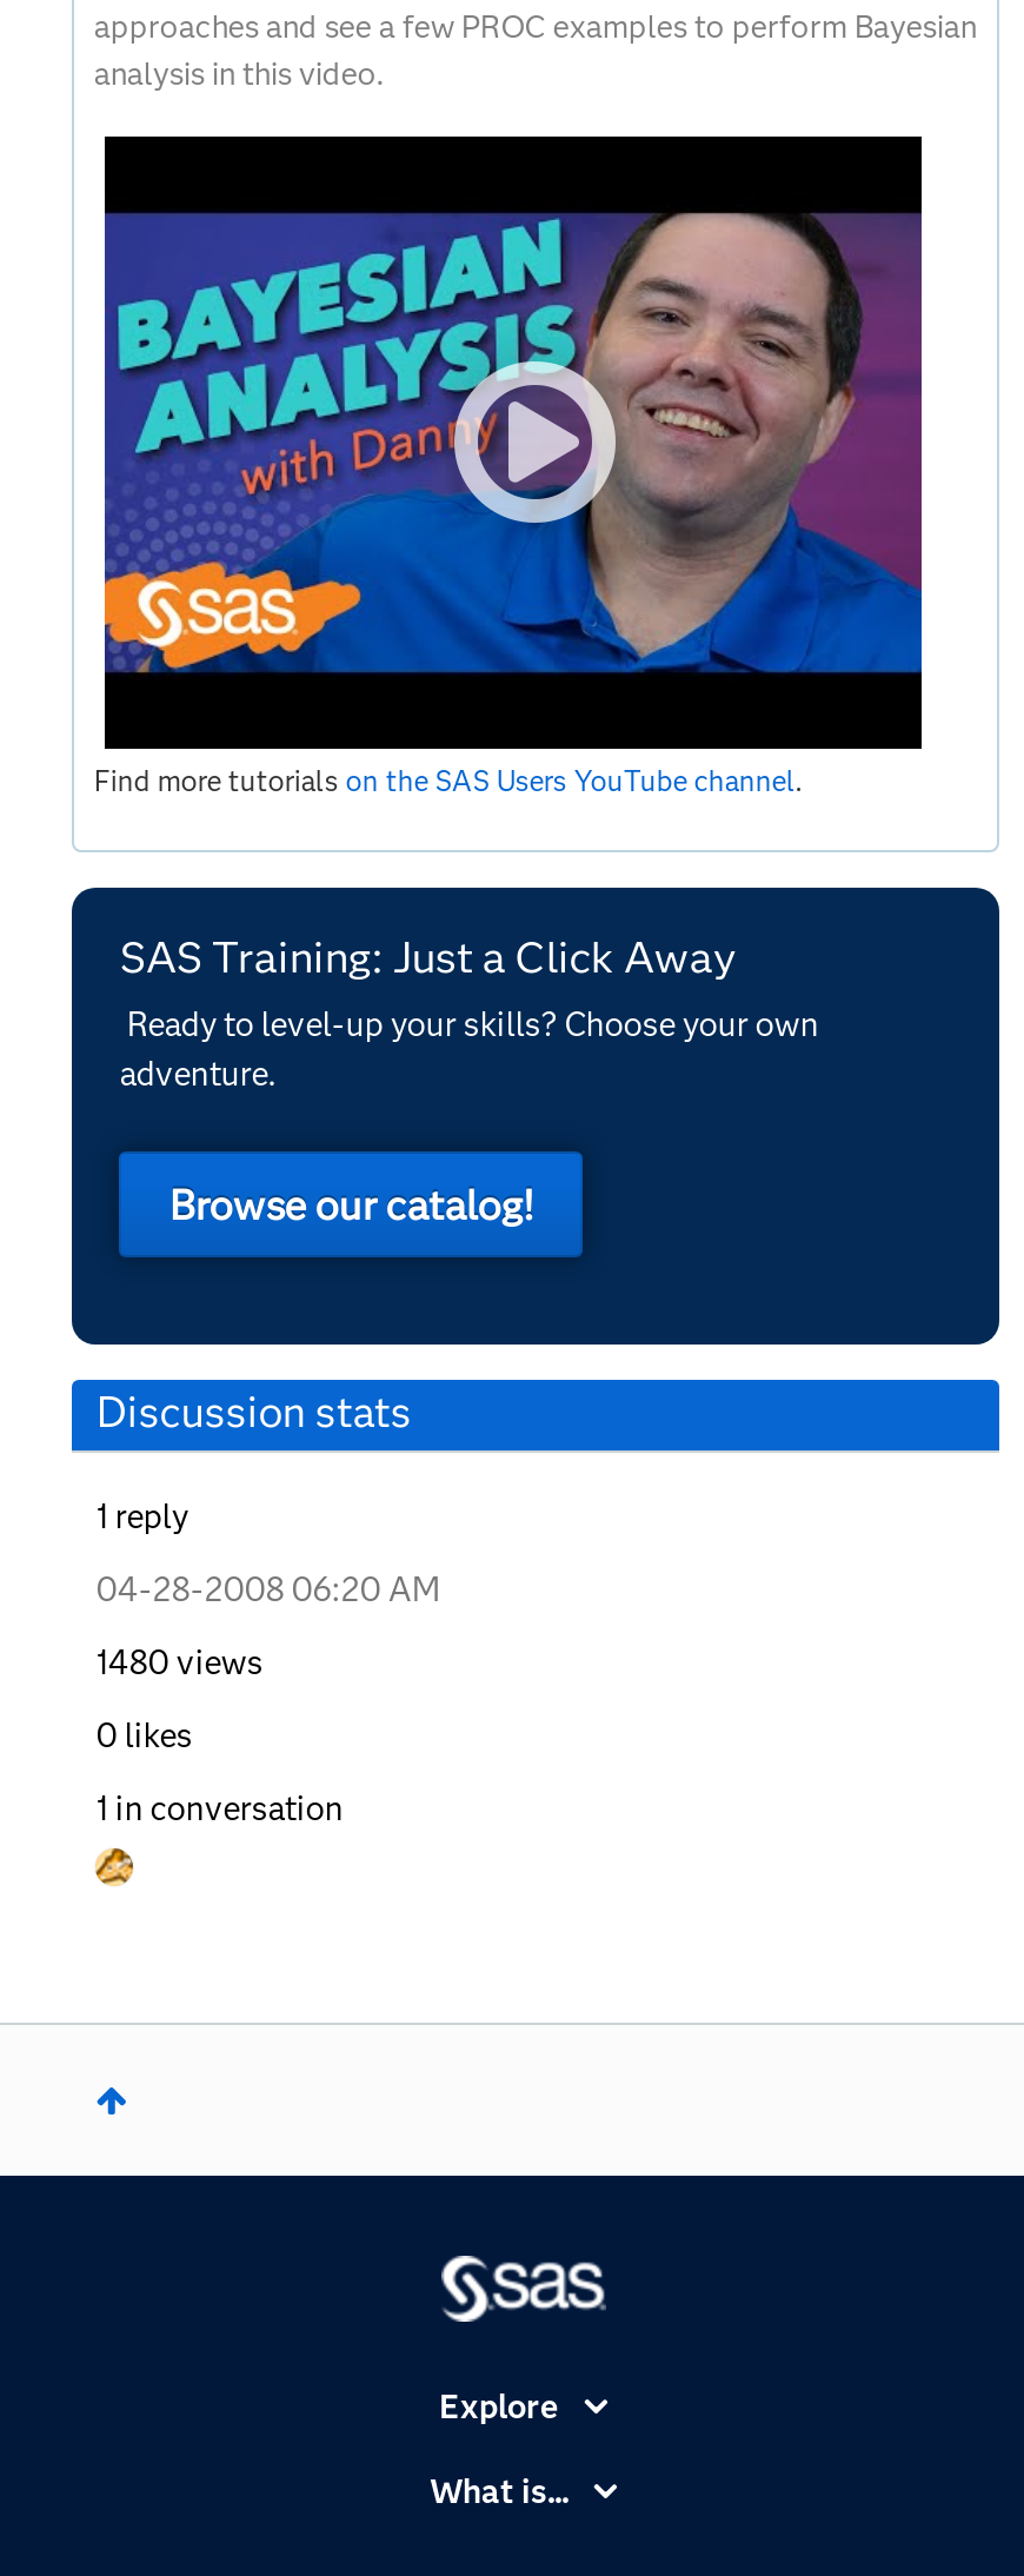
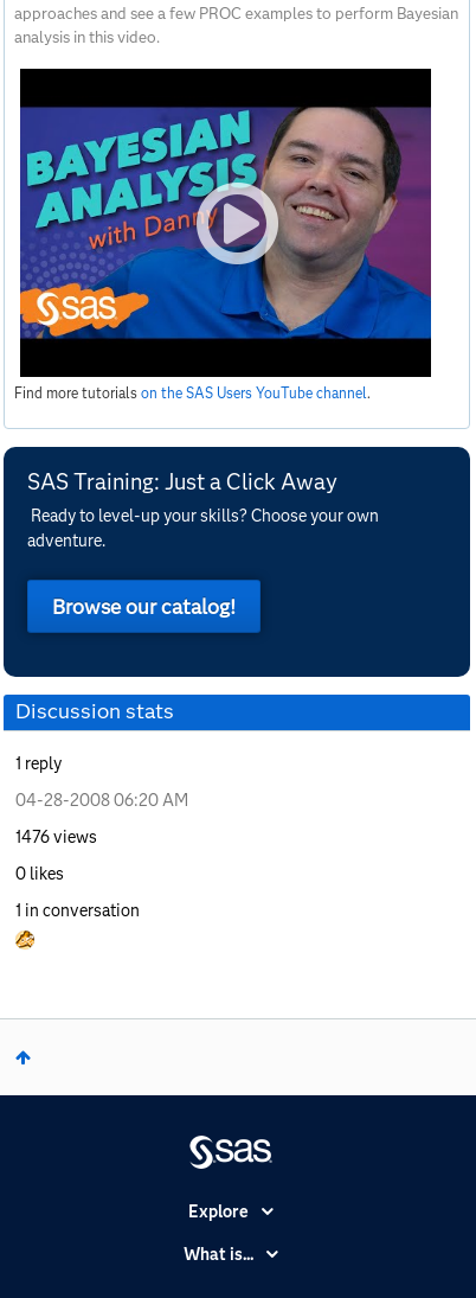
- 1480 views
+ 1476 views
